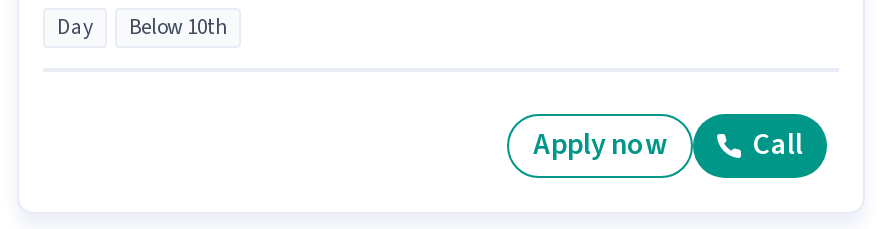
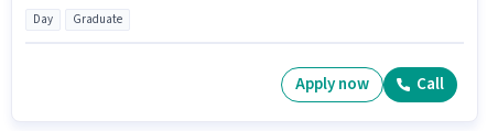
- Below 10th
+ Graduate
